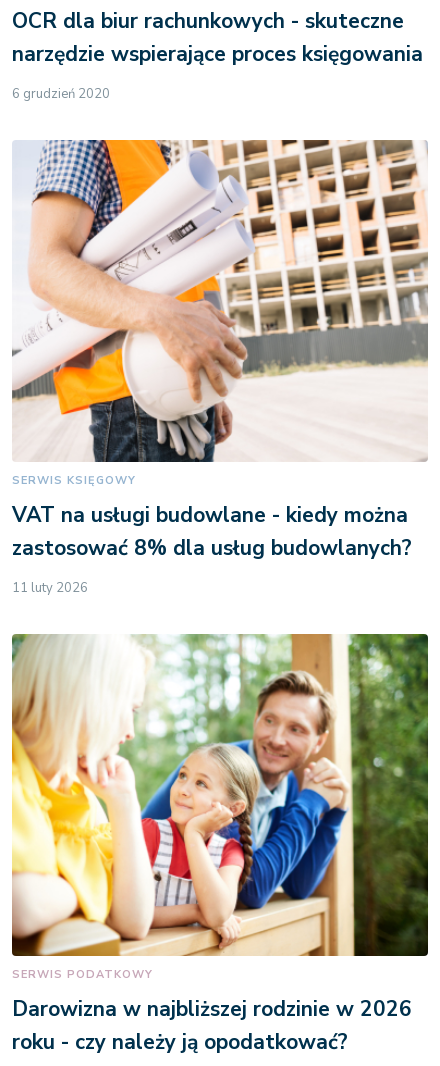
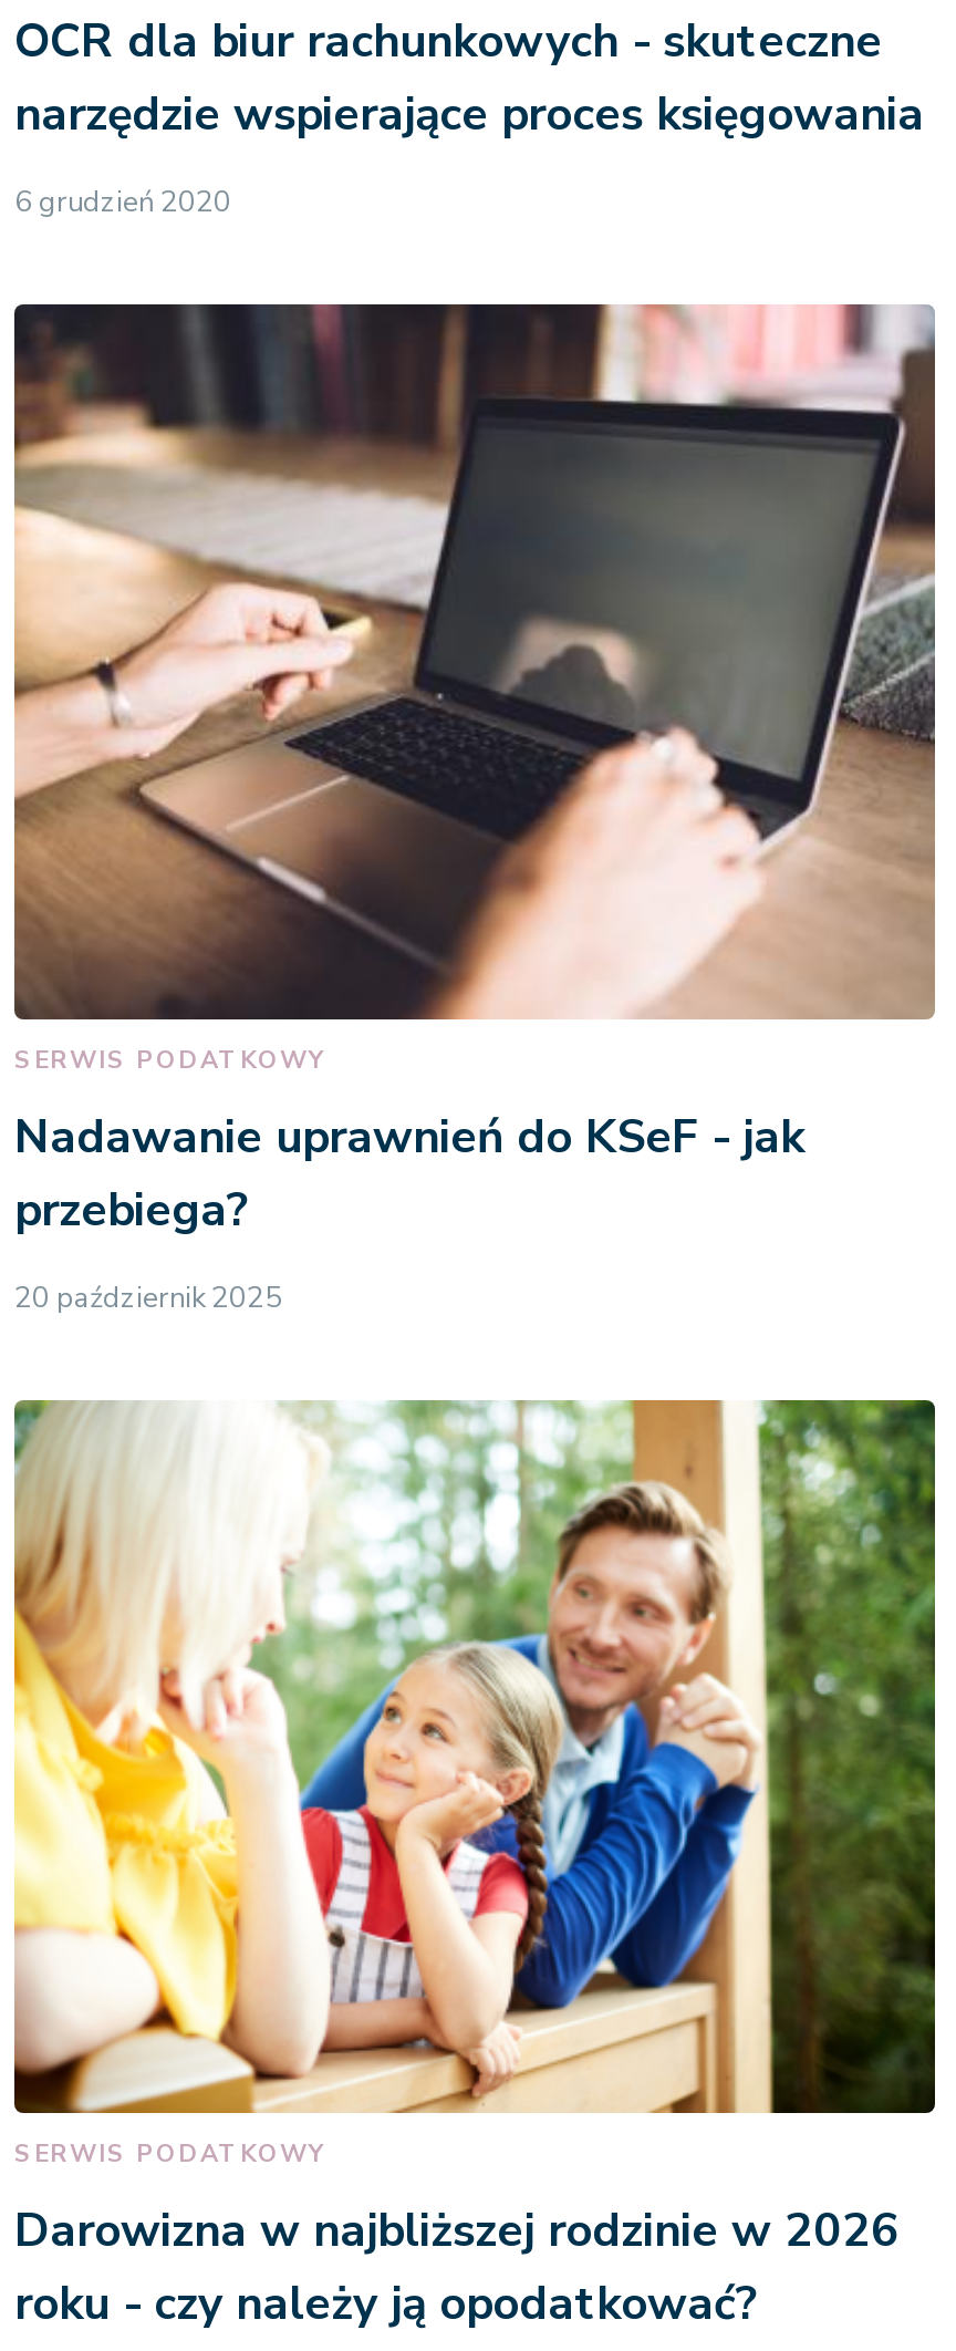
- [image]
- SERWIS KSIĘGOWY
+ [image]
+ SERWIS PODATKOWY

- VAT na usługi budowlane - kiedy można
- zastosować 8% dla usług budowlanych?
+ Nadawanie uprawnień do KSeF - jak
+ przebiega?

- 11 luty 2026
+ 20 październik 2025
